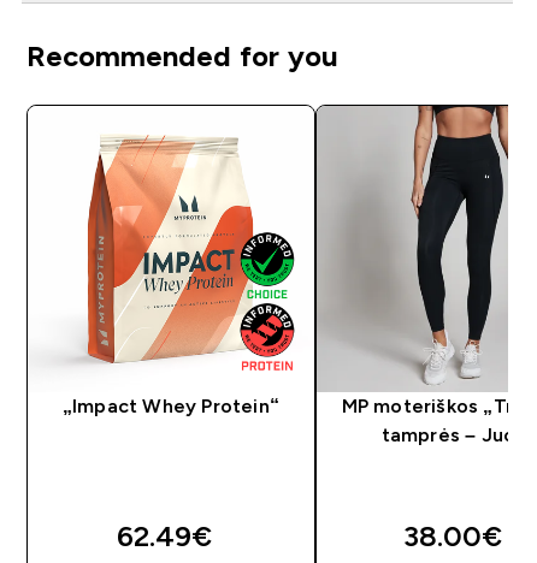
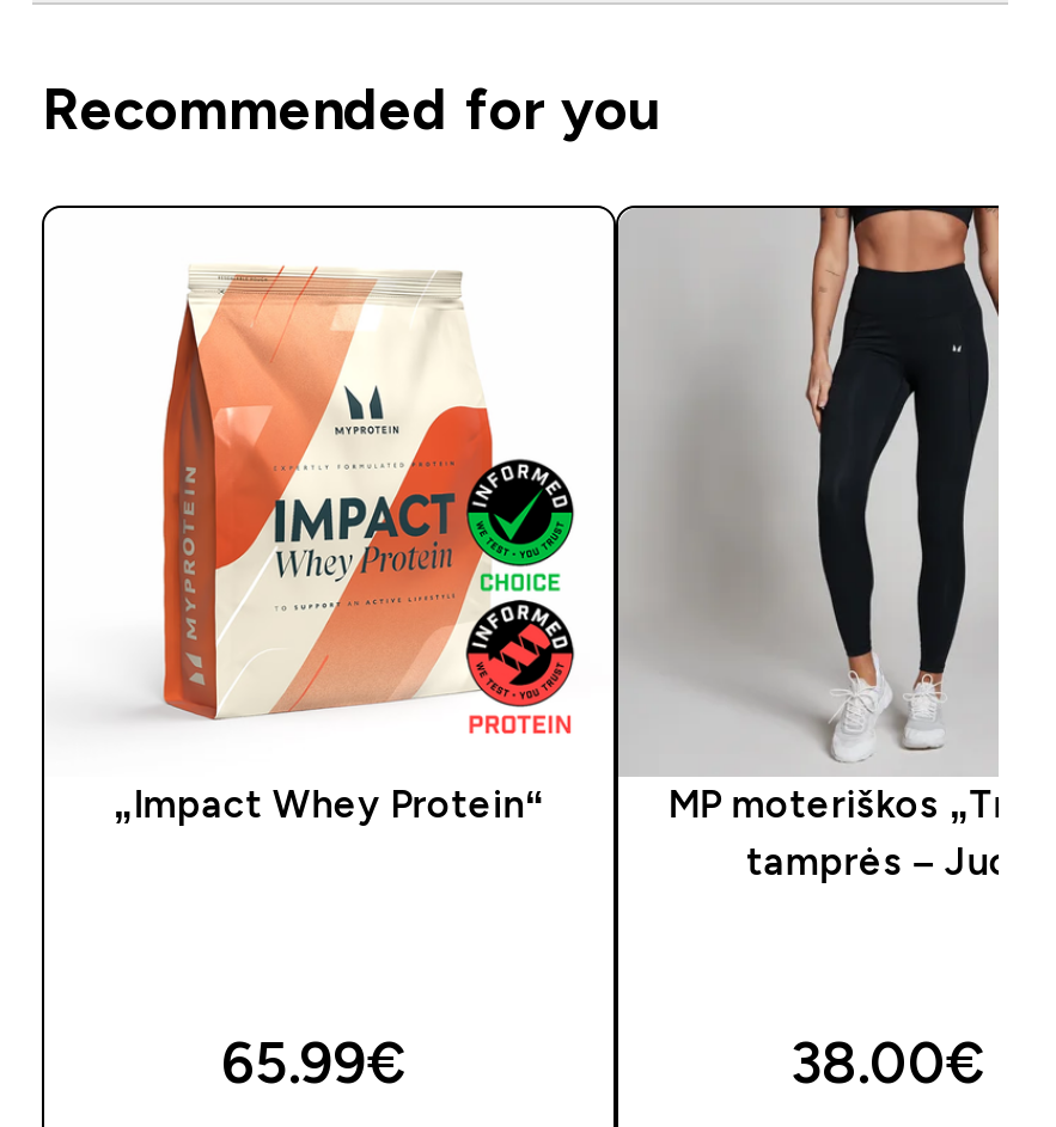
- 62.49€
+ 65.99€
